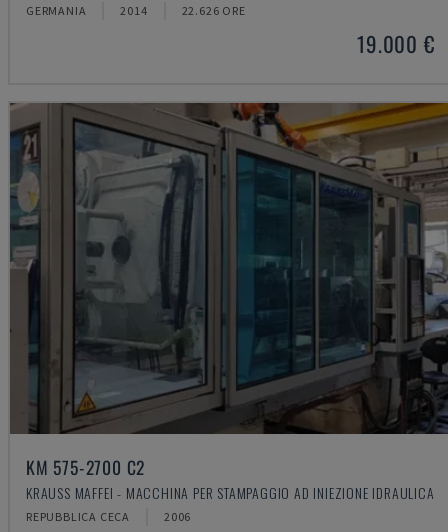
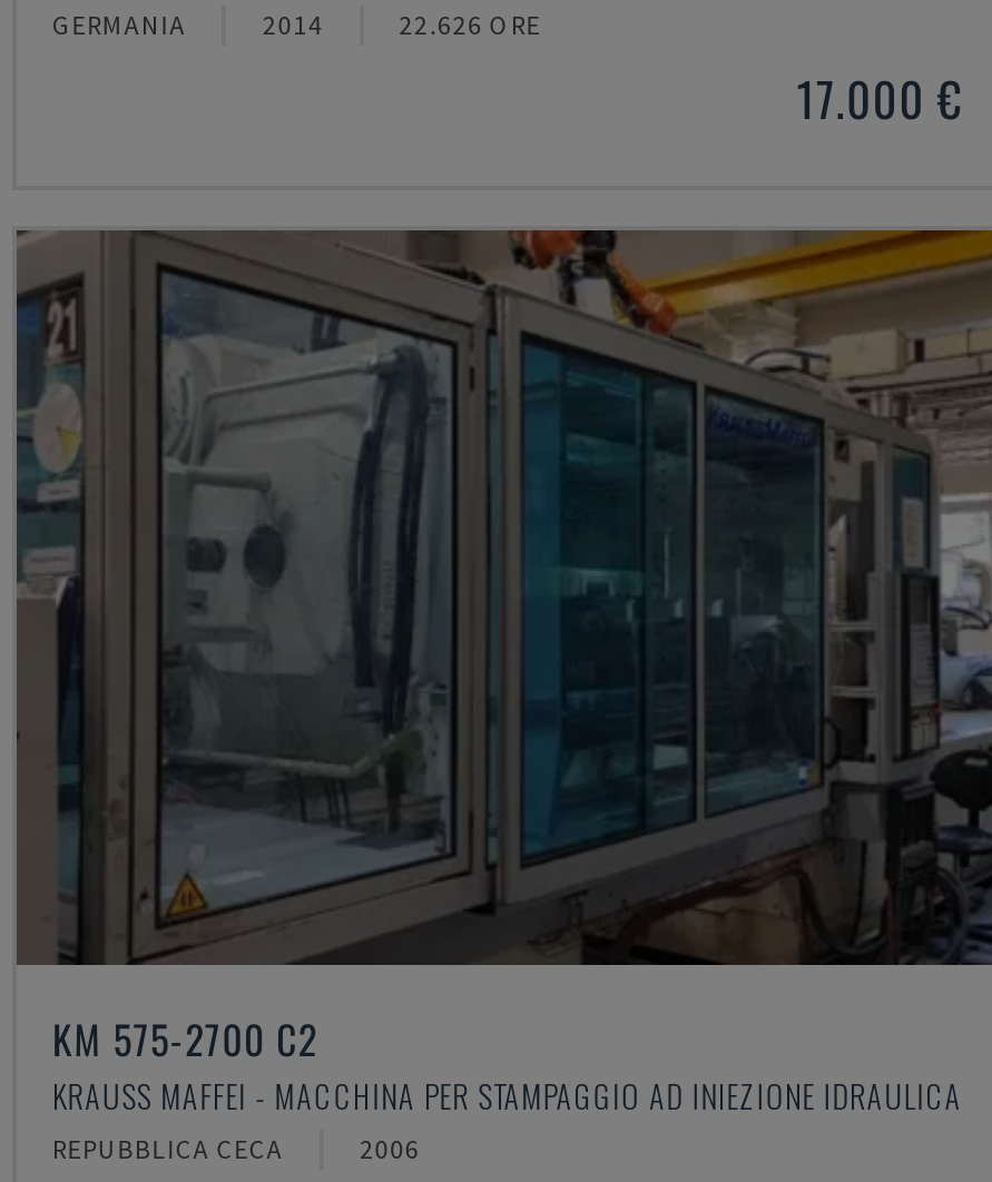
- 19.000 €
+ 17.000 €
